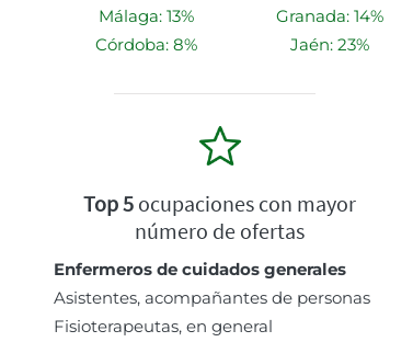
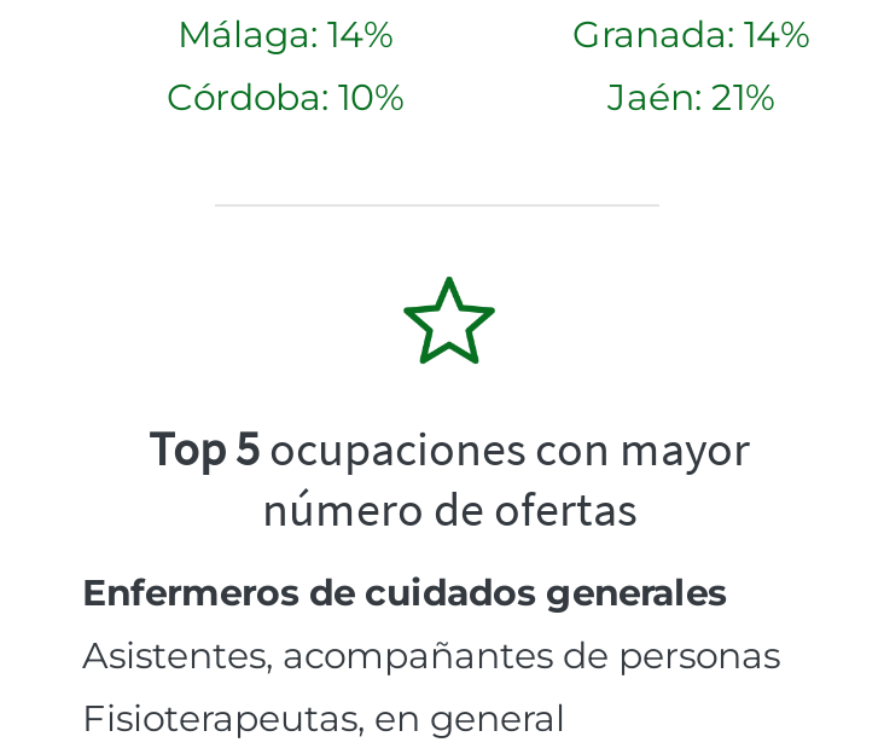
- Málaga: 13%
+ Málaga: 14%

- Córdoba: 8%
+ Córdoba: 10%

- Jaén: 23%
+ Jaén: 21%
